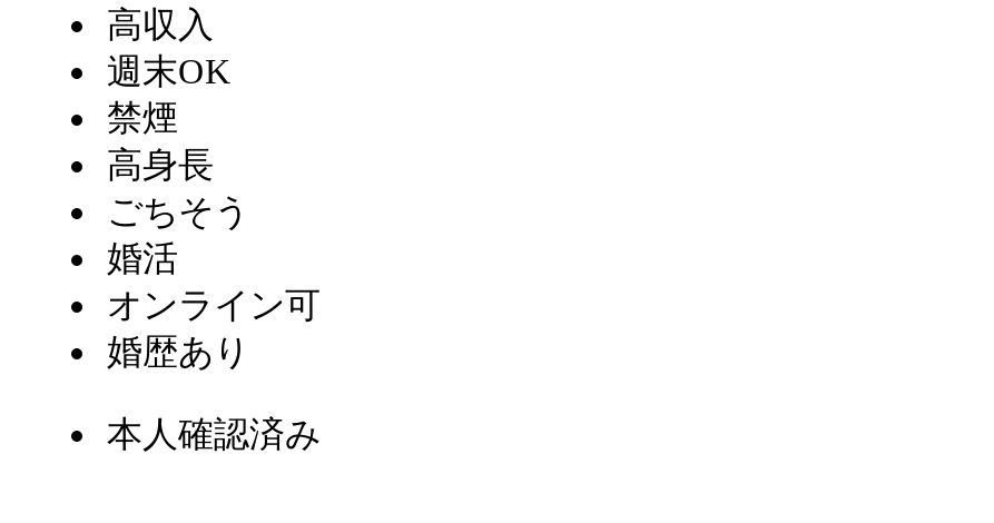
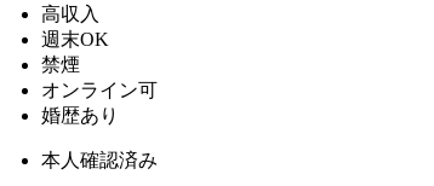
- 高身長
- ごちそう
- 婚活
